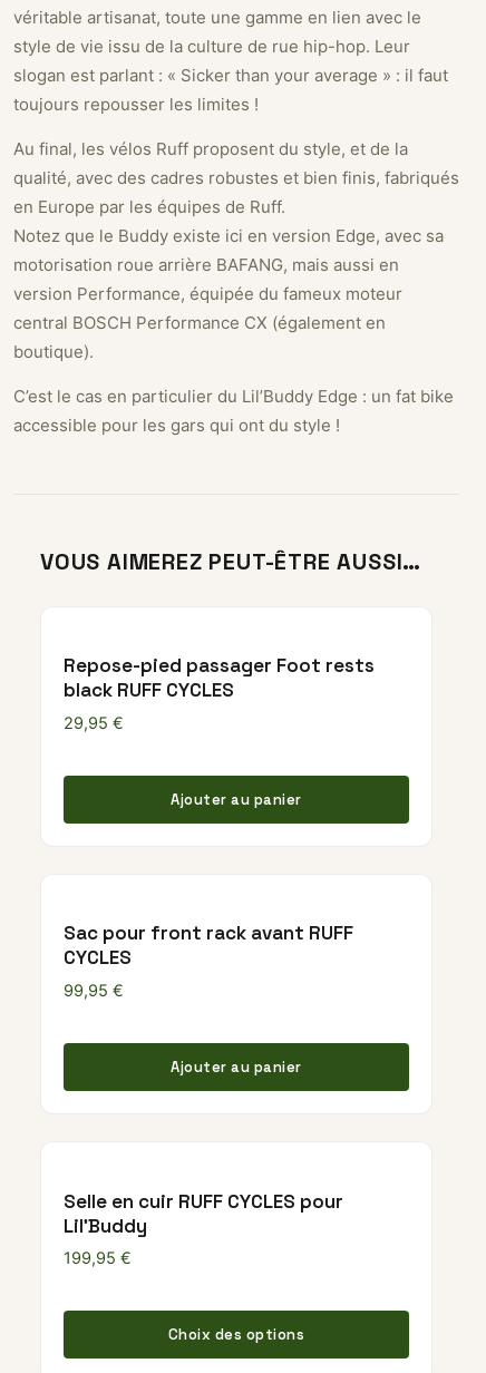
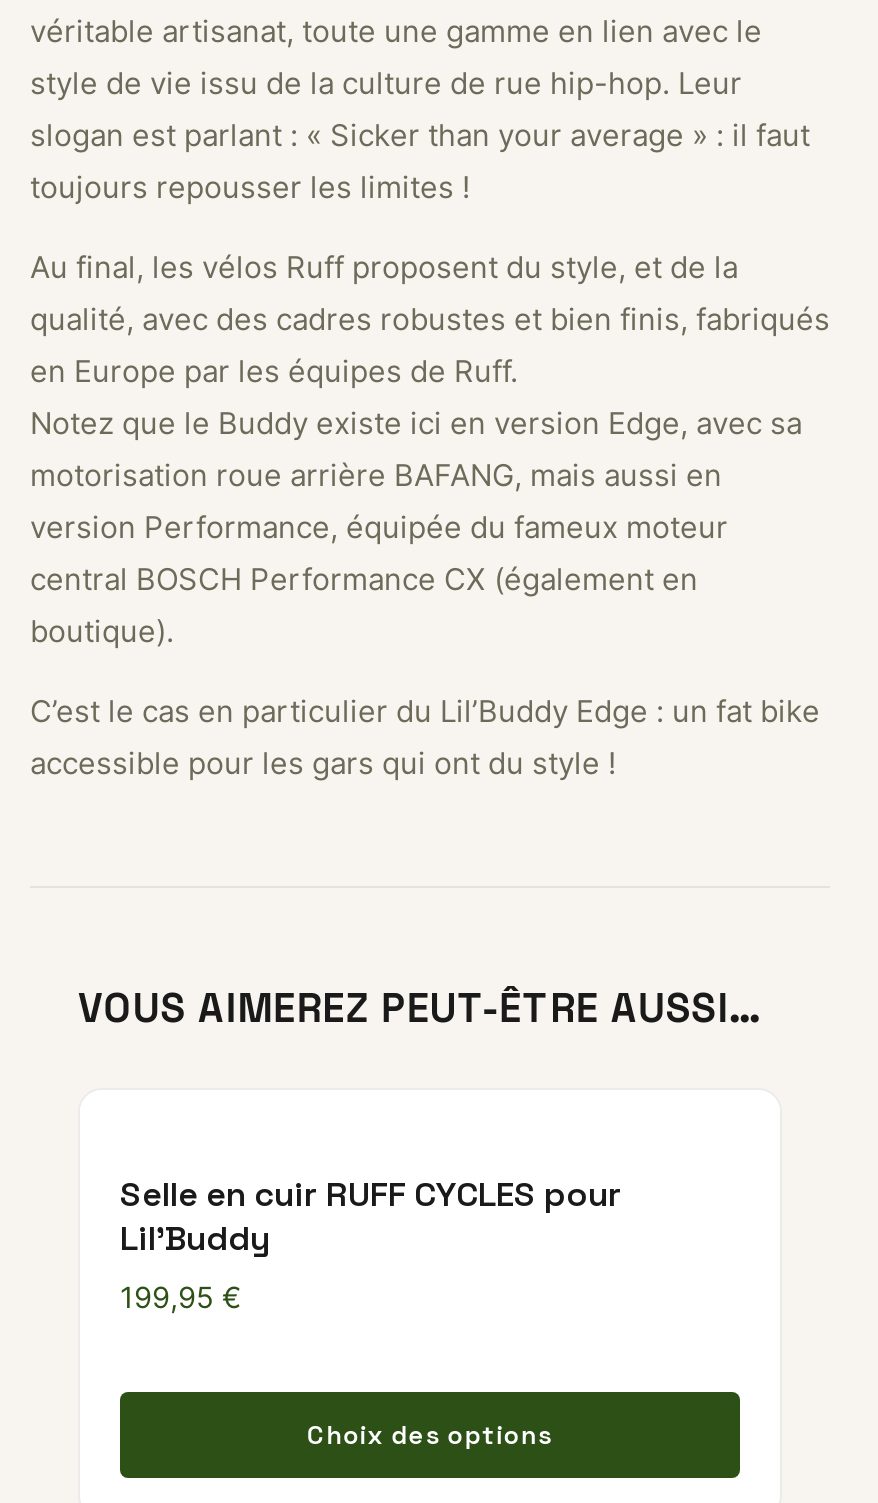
- Repose-pied passager Foot rests
- black RUFF CYCLES
- 29,95 €

- Ajouter au panier

- Sac pour front rack avant RUFF
- CYCLES
- 99,95 €

- Ajouter au panier
